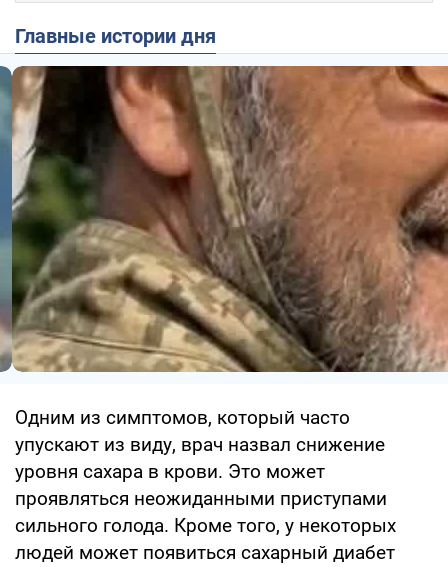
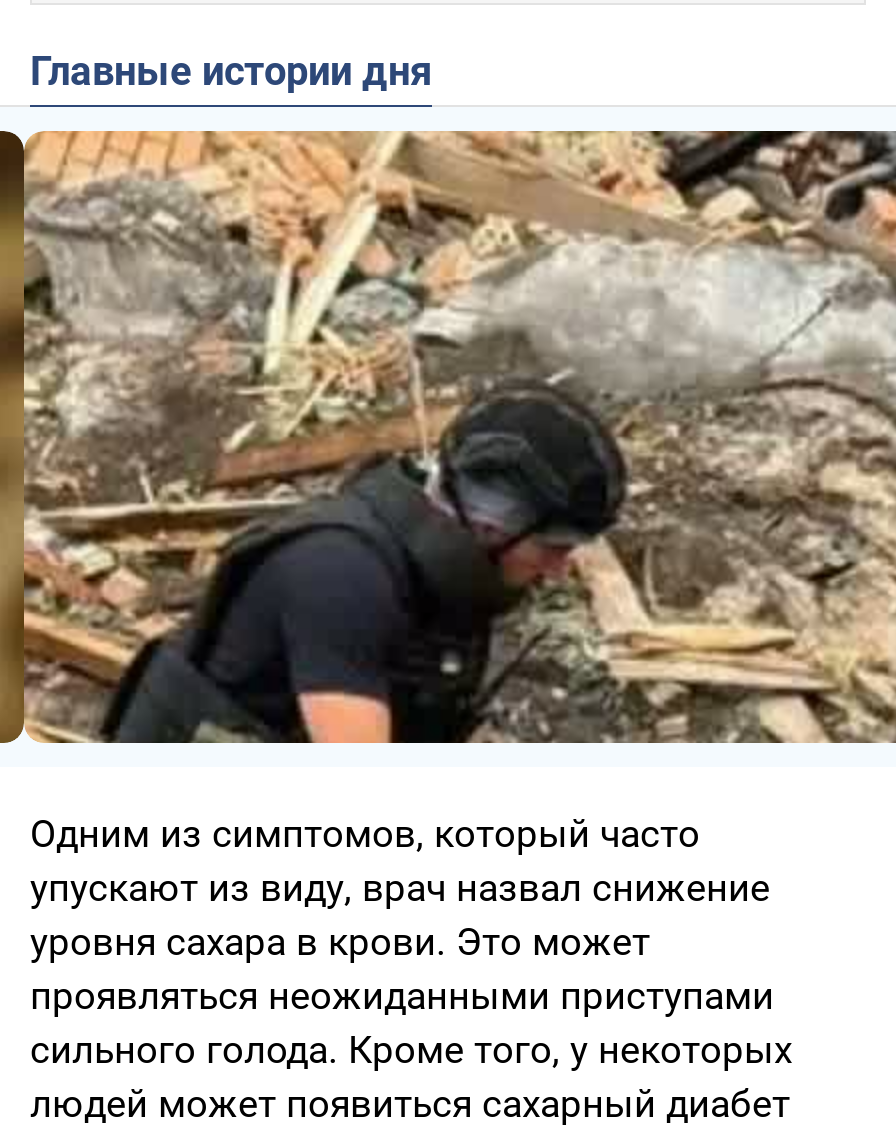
- [image]
+ [image]
